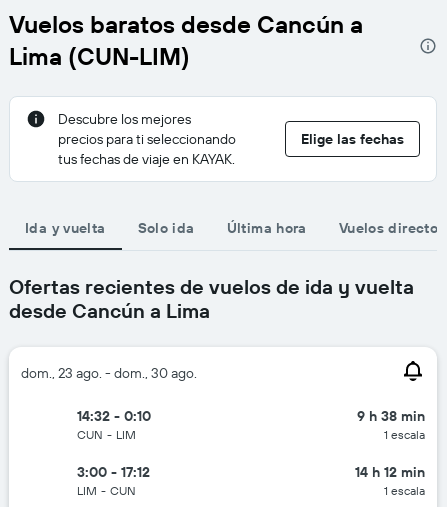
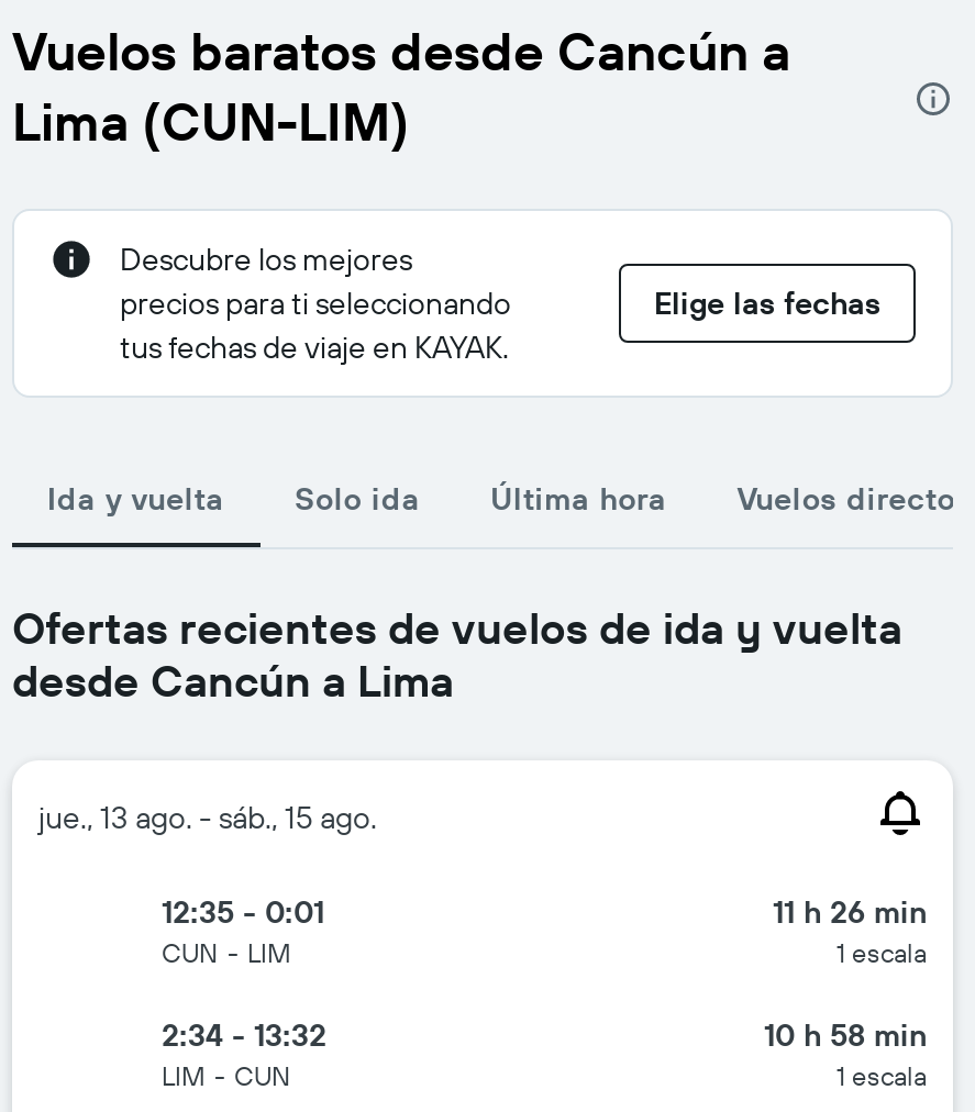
- dom., 23 ago. - dom., 30 ago.
+ jue., 13 ago. - sáb., 15 ago.

- 14:32 - 0:10
+ 12:35 - 0:01

- 9 h 38 min
+ 11 h 26 min

- 3:00 - 17:12
+ 2:34 - 13:32

- 14 h 12 min
+ 10 h 58 min
